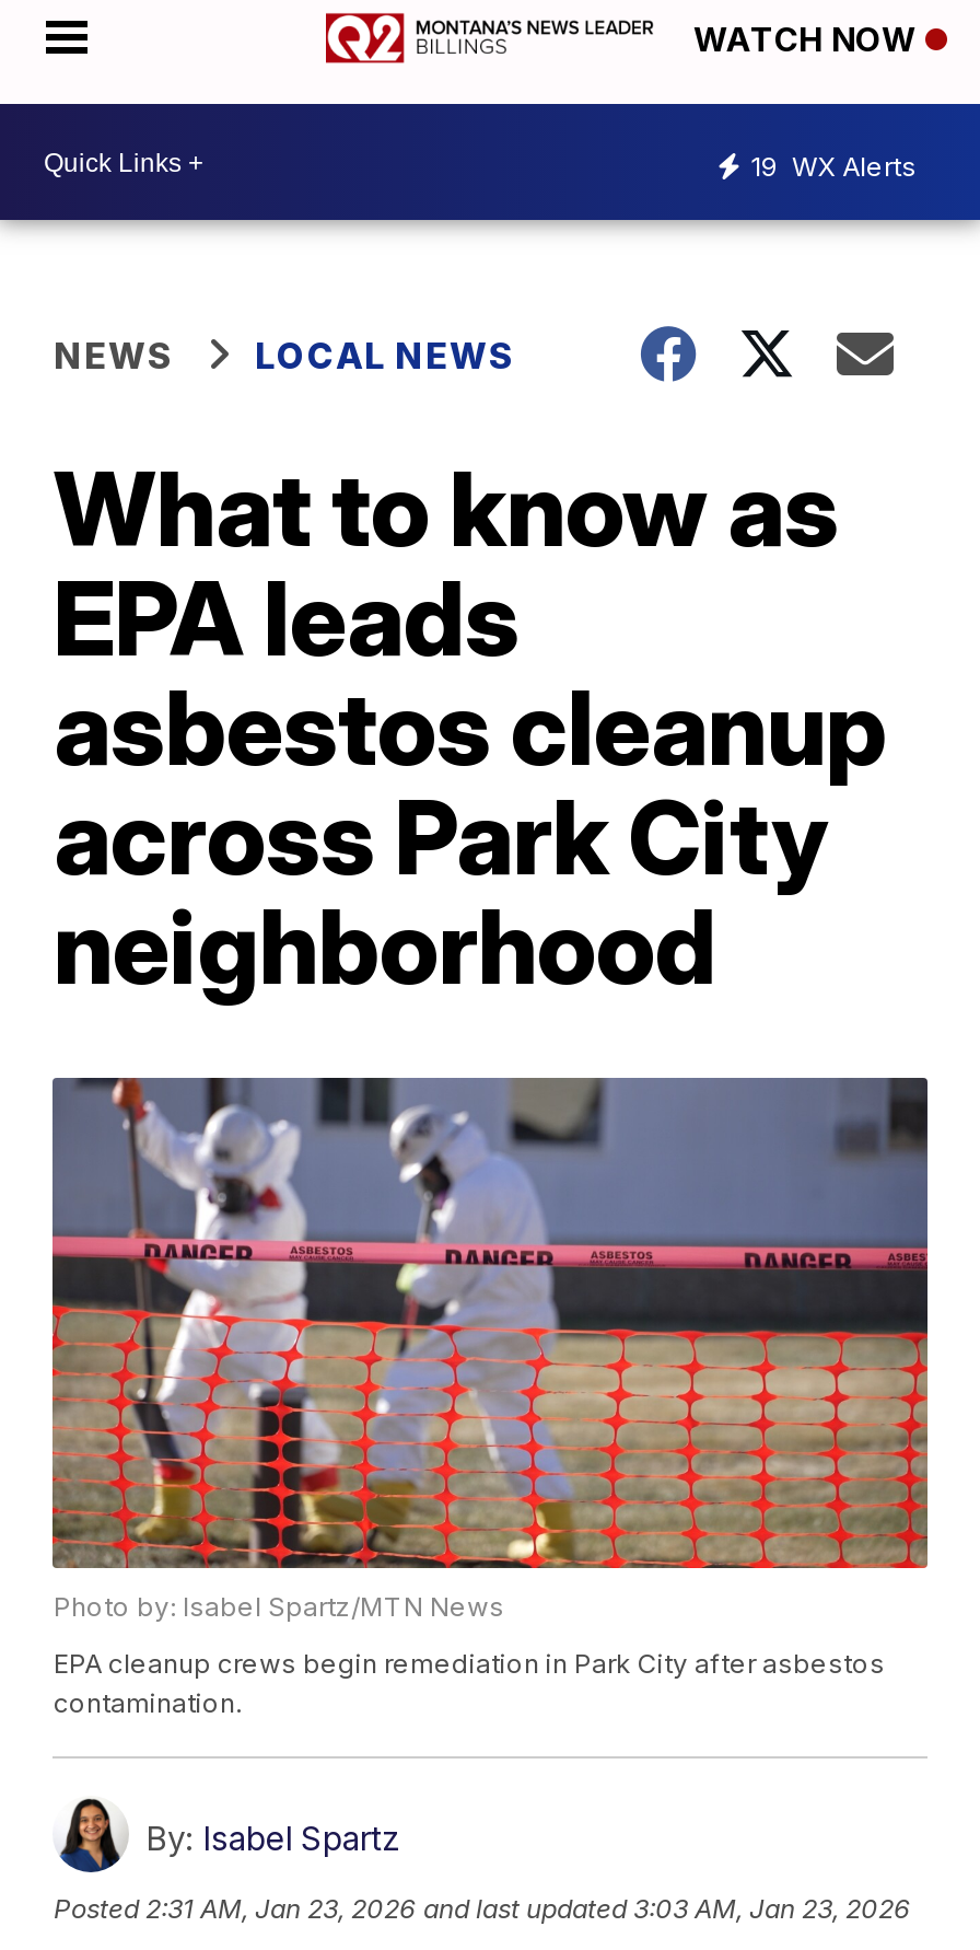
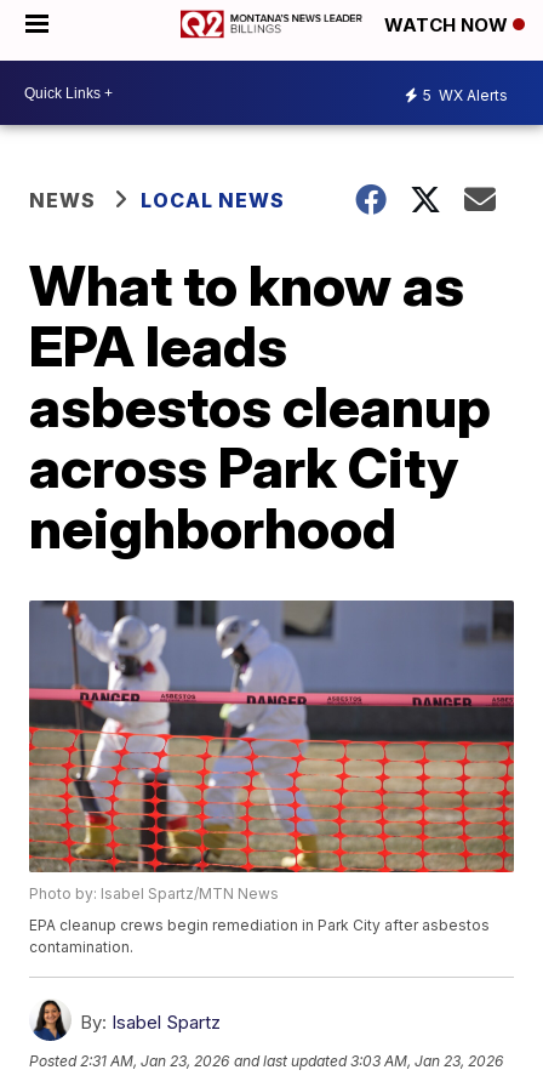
- 19 WX Alerts
+ 5 WX Alerts
